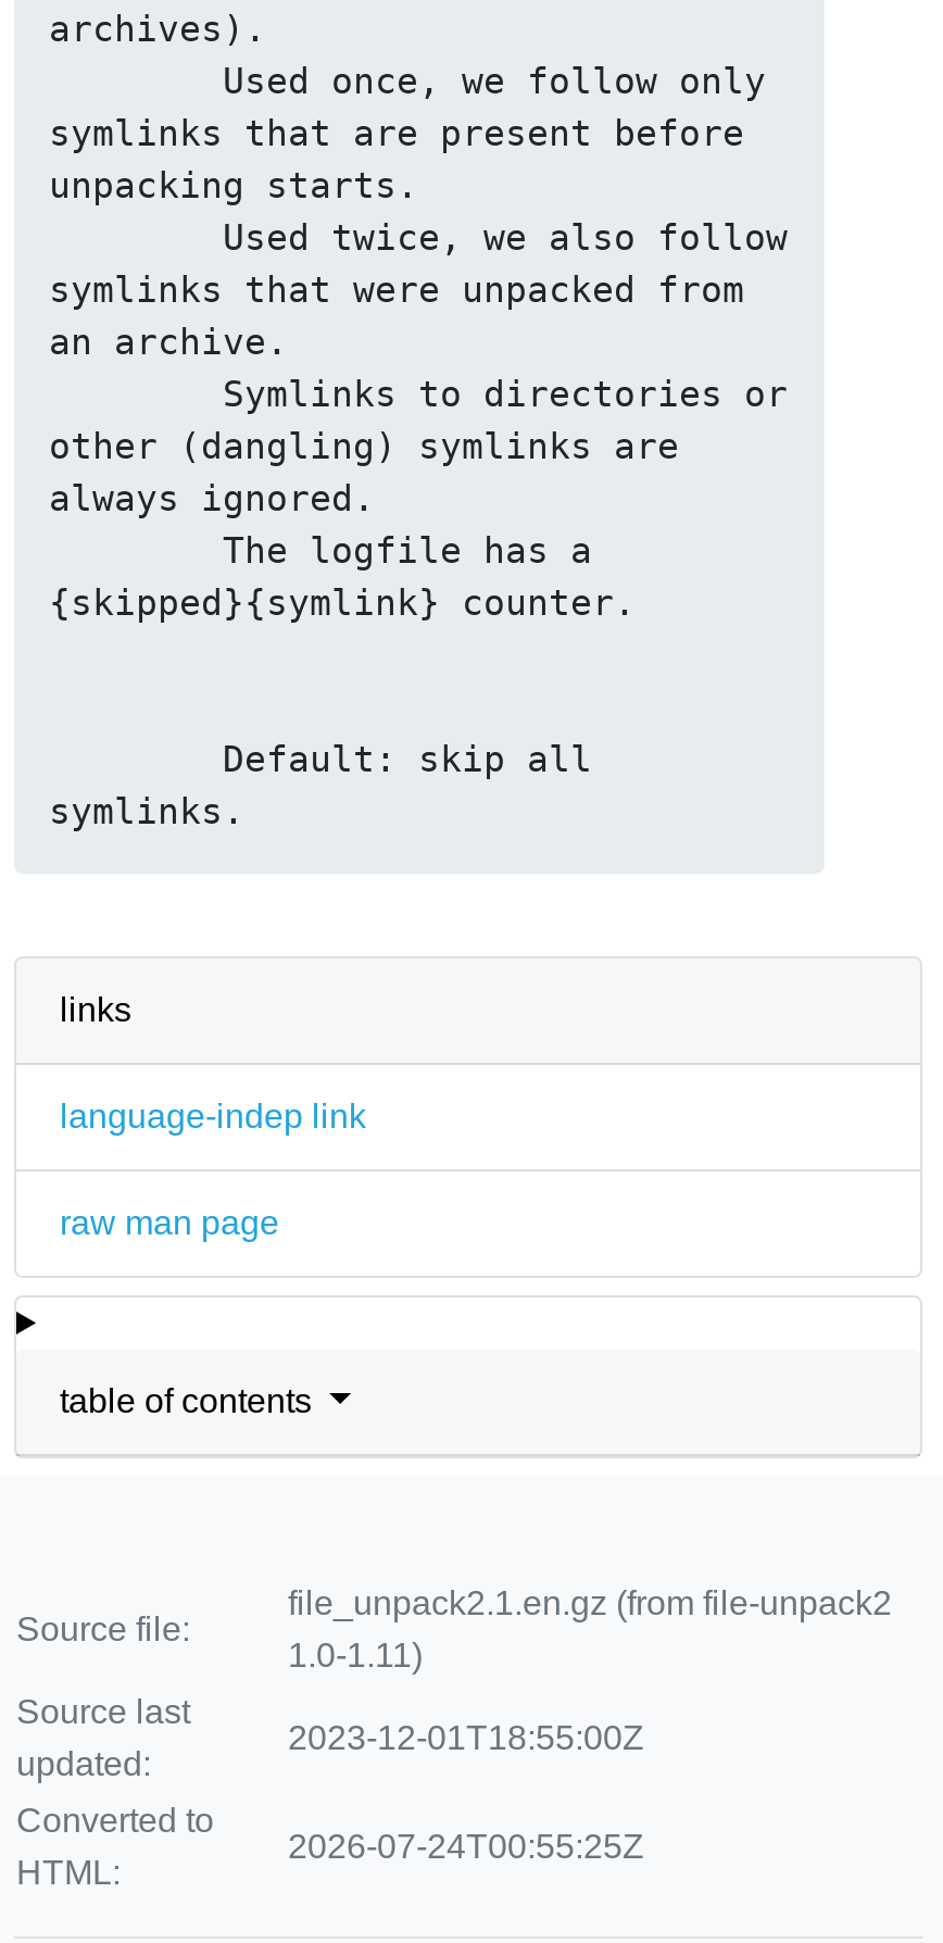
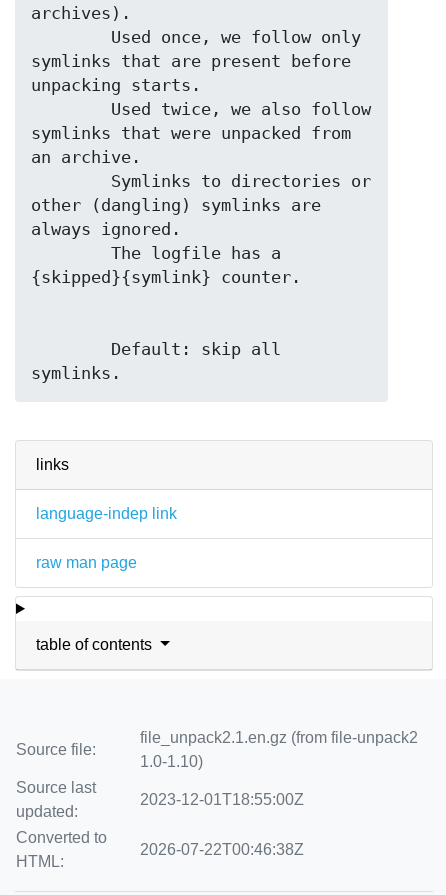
- 1.0-1.11)
+ 1.0-1.10)

- 2026-07-24T00:55:25Z
+ 2026-07-22T00:46:38Z
